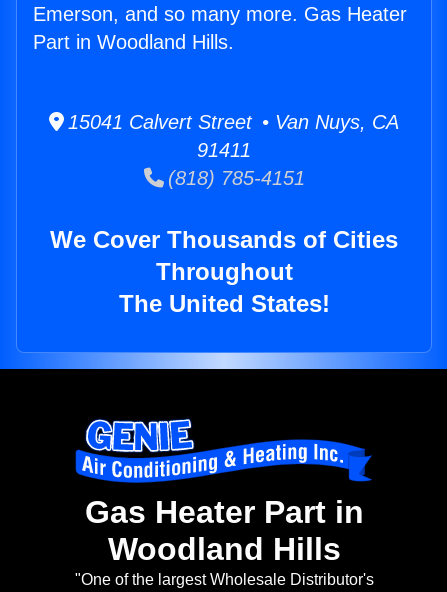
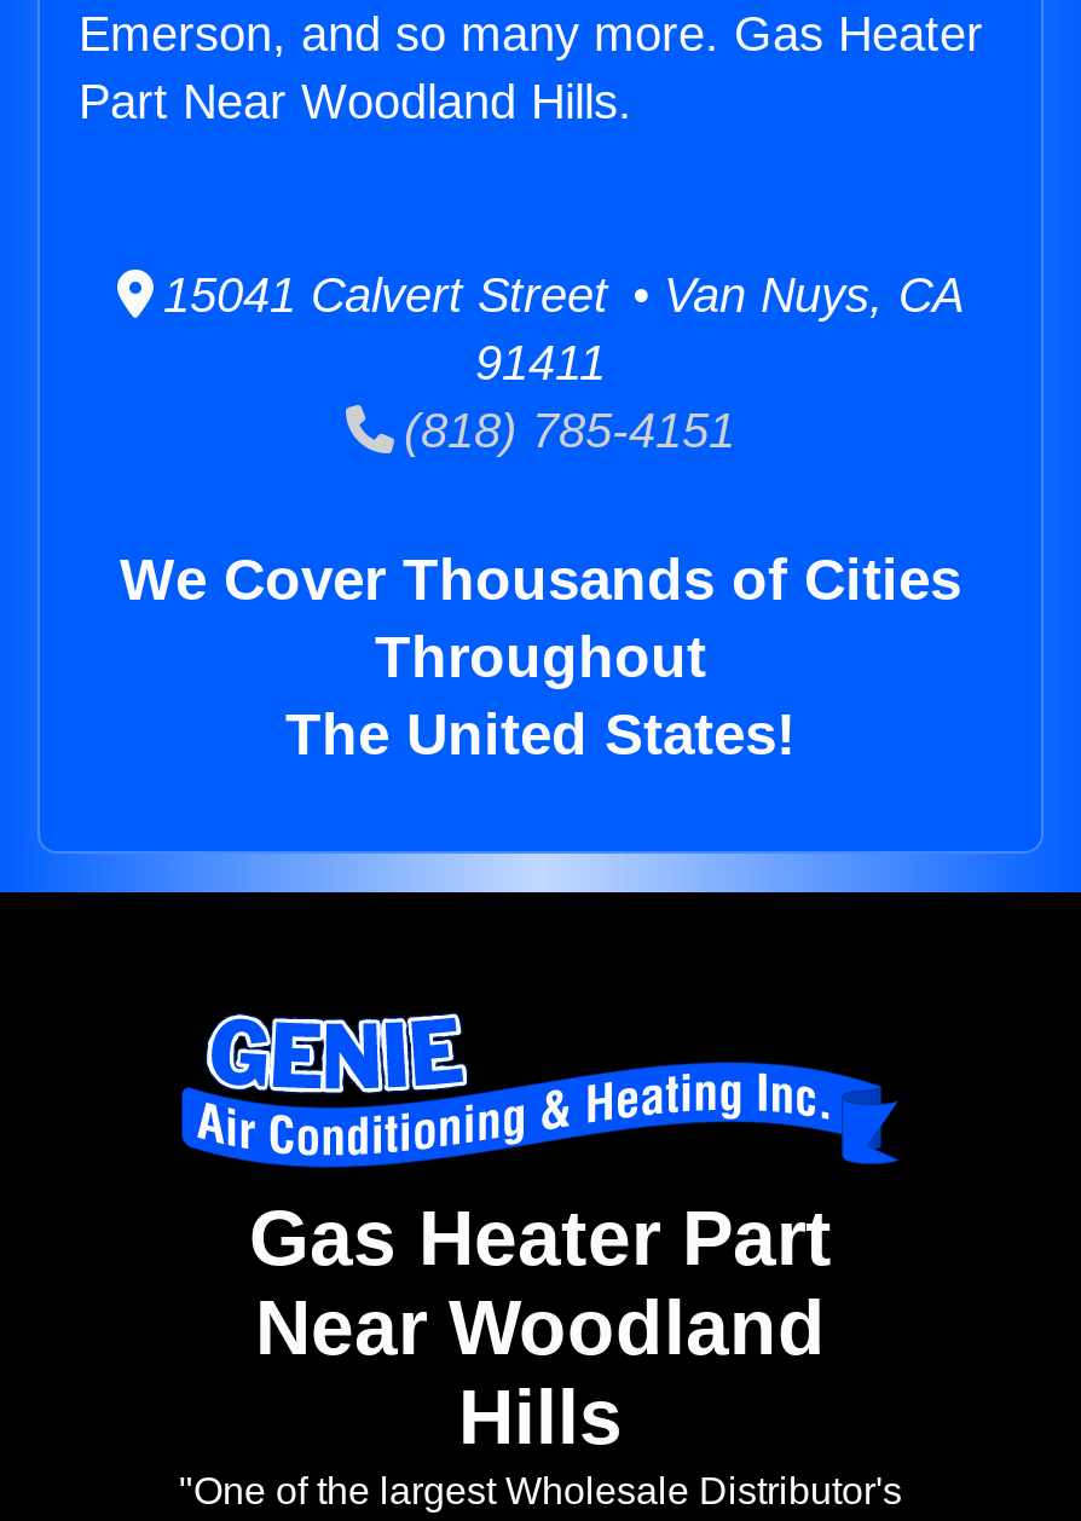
- Part in Woodland Hills.
+ Part Near Woodland Hills.

- Gas Heater Part in
- Woodland Hills
+ Gas Heater Part
+ Near Woodland
+ Hills
